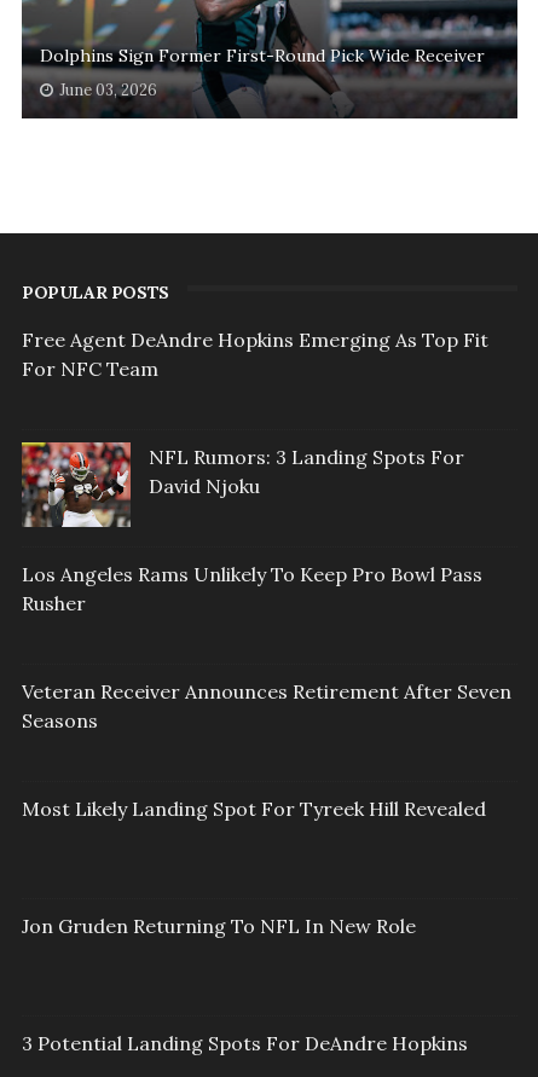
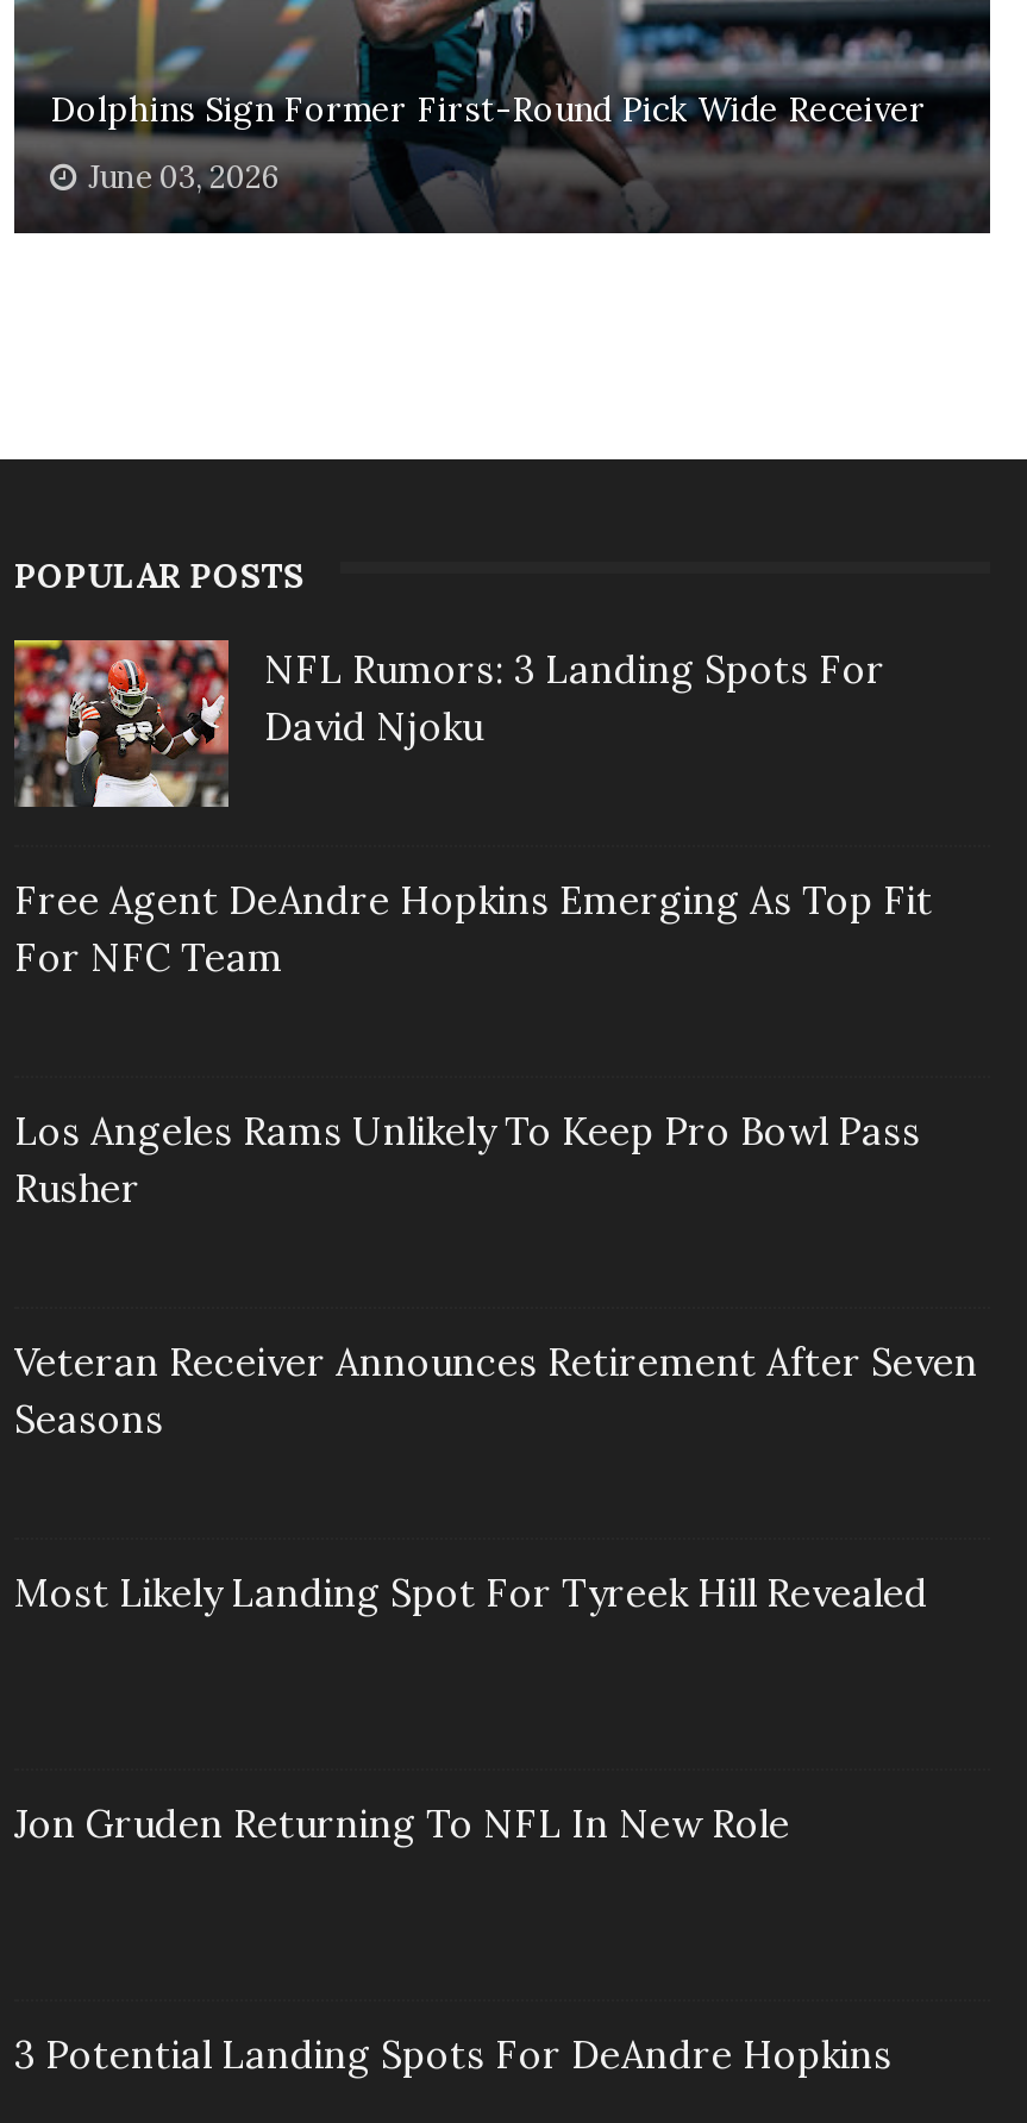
moved down: Free Agent DeAndre Hopkins Emerging As Top Fit | For NFC Team

moved up: [image] | NFL Rumors: 3 Landing Spots For | David Njoku
